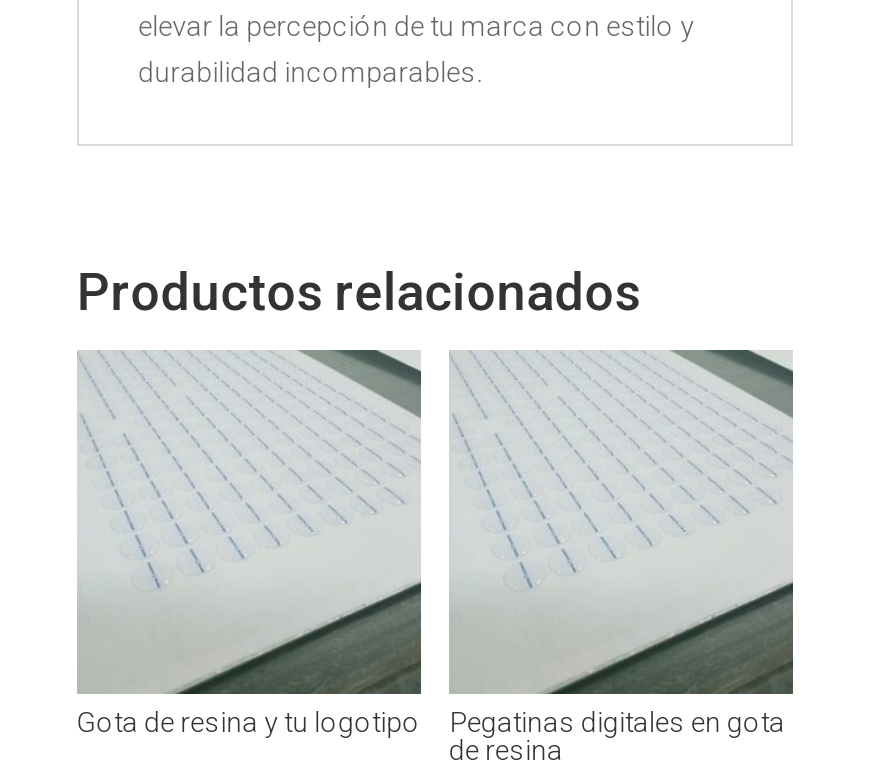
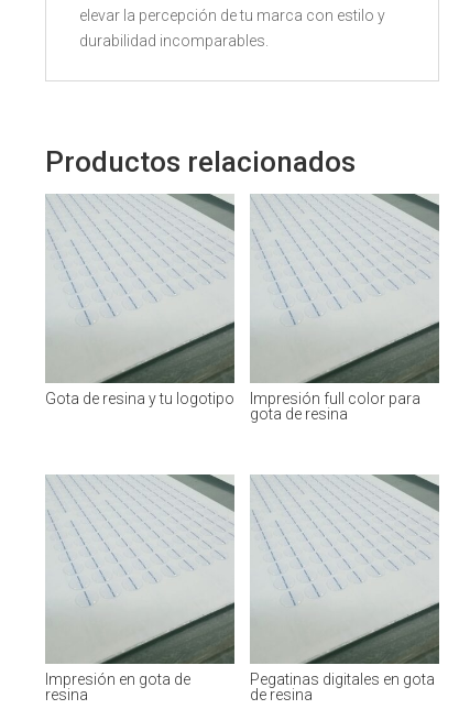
+ Impresión en gota de
+ resina

+ Impresión full color para
+ gota de resina
